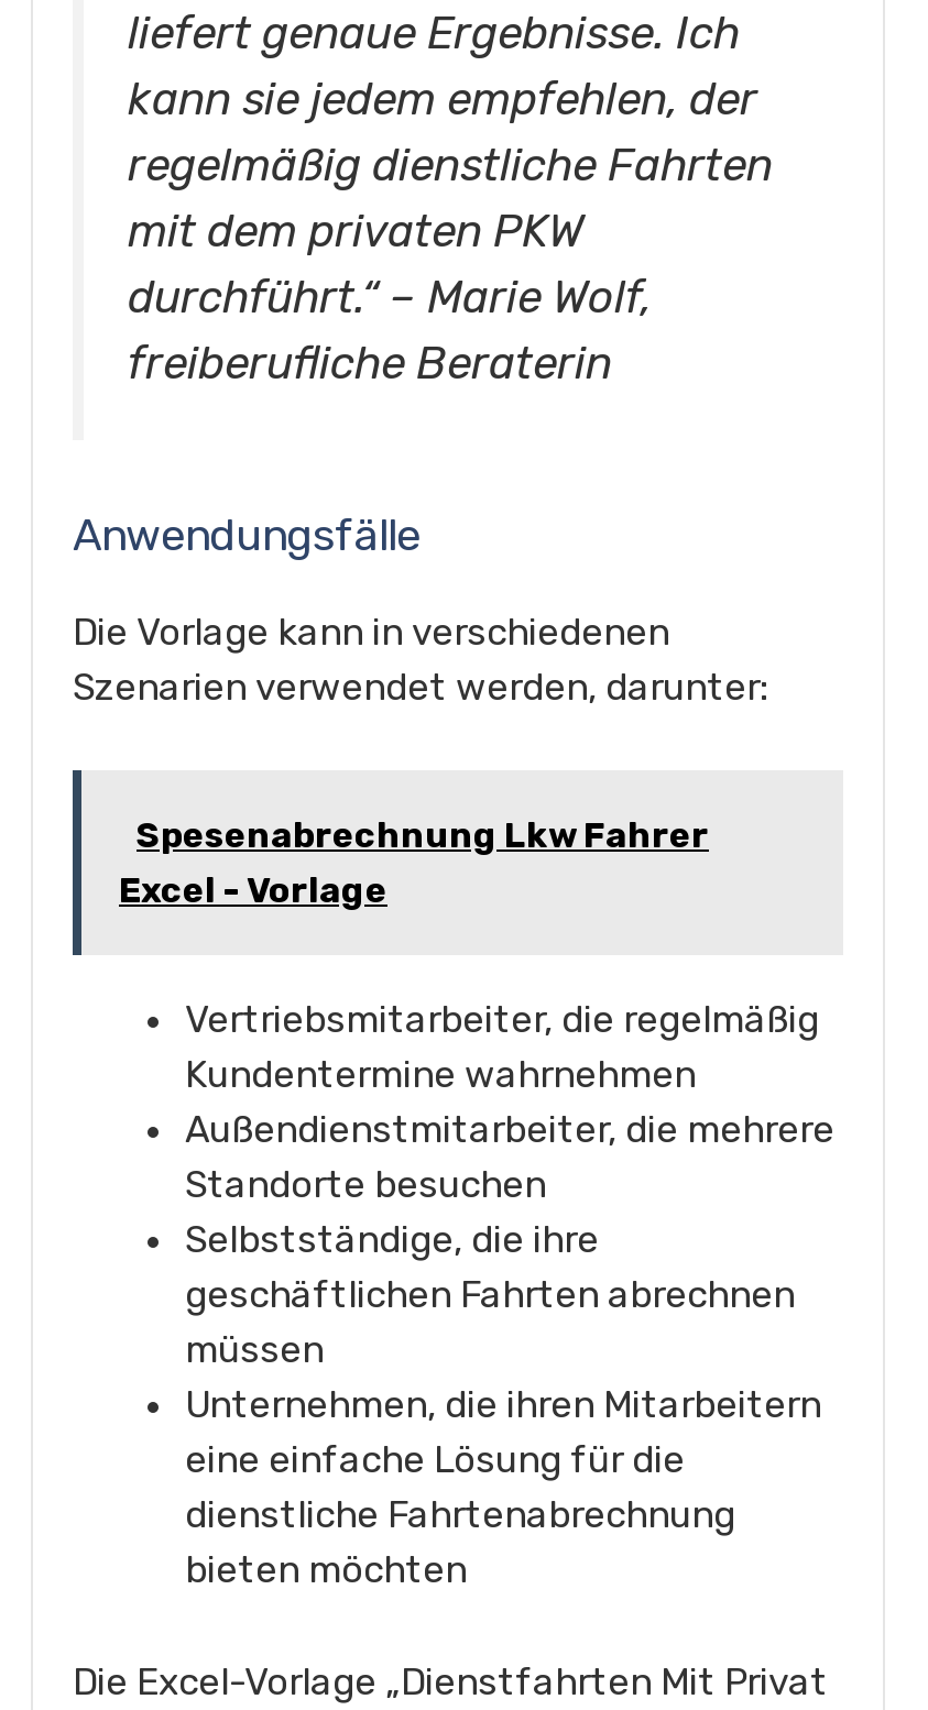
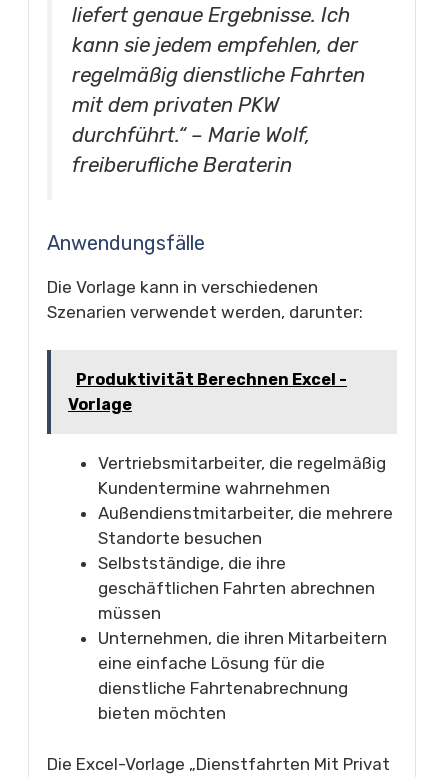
- Spesenabrechnung Lkw Fahrer
- Excel - Vorlage
+ Produktivität Berechnen Excel -
+ Vorlage
